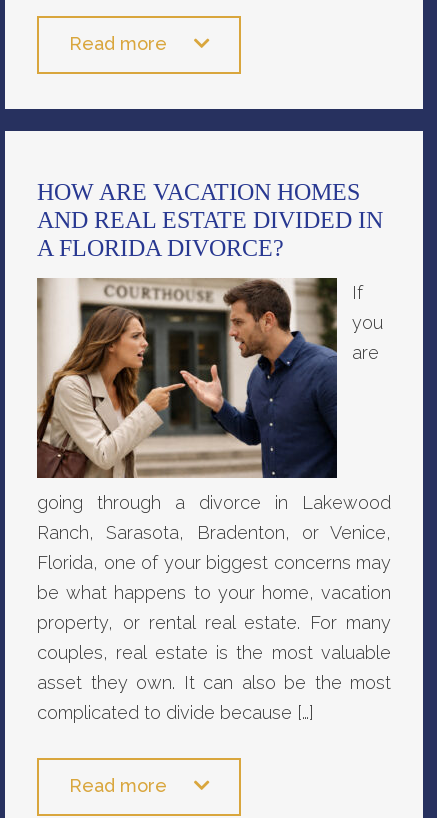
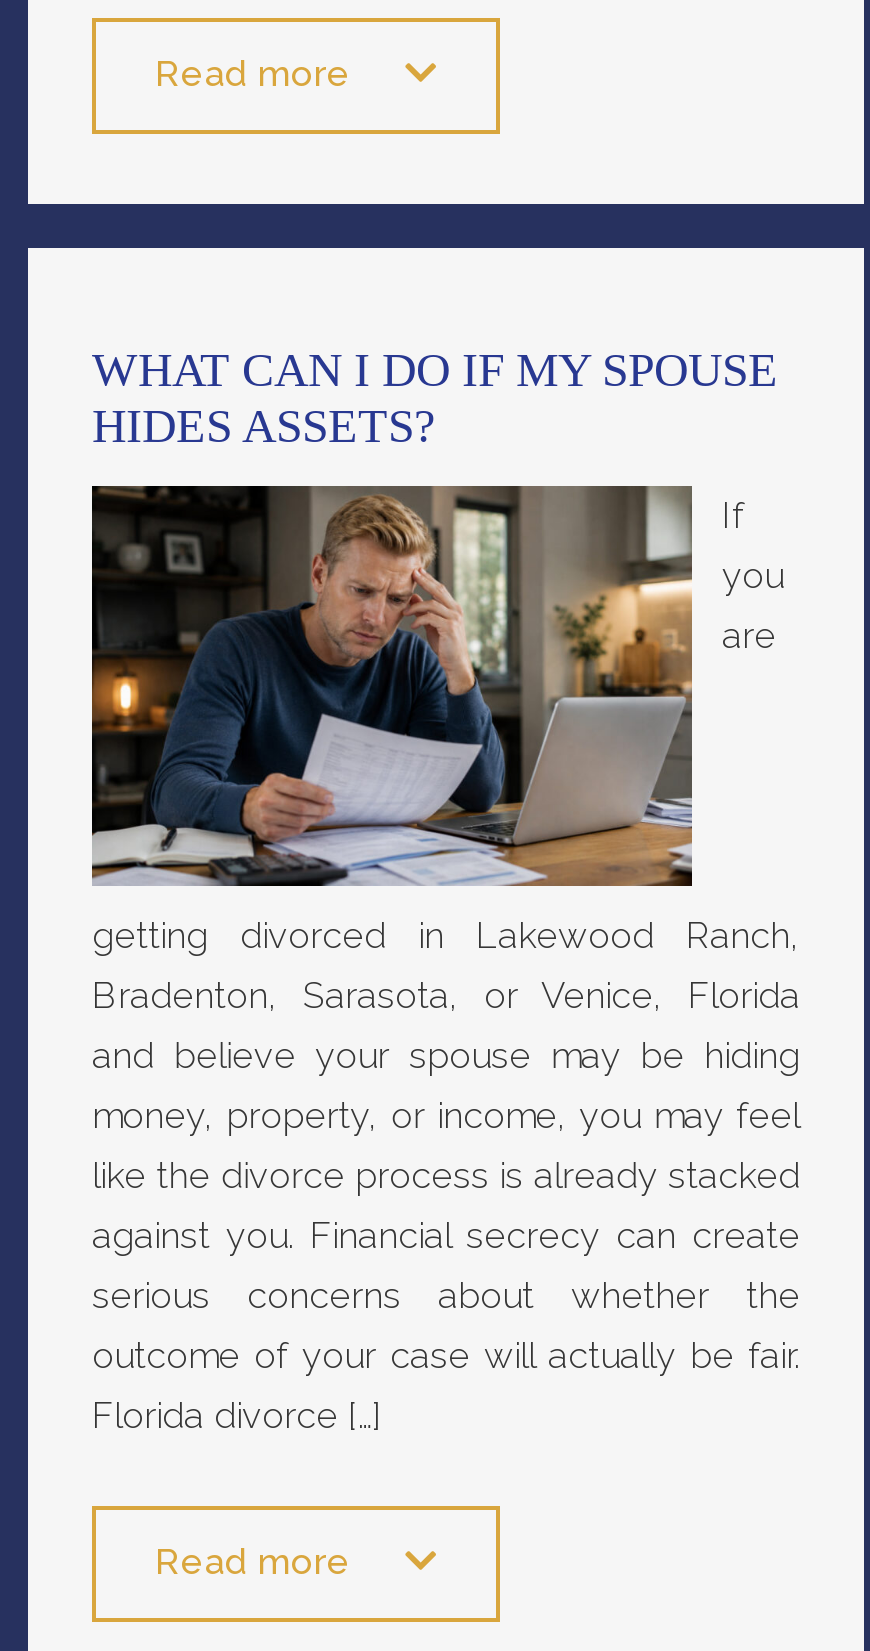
- HOW ARE VACATION HOMES
- AND REAL ESTATE DIVIDED IN
- A FLORIDA DIVORCE?
+ WHAT CAN I DO IF MY SPOUSE
+ HIDES ASSETS?

- [image]
- going through a divorce in Lakewood
- Ranch, Sarasota, Bradenton, or Venice,
- Florida, one of your biggest concerns may
- be what happens to your home, vacation
- property, or rental real estate. For many
- couples, real estate is the most valuable
- asset they own. It can also be the most
- complicated to divide because […]
+ [image]
+ getting divorced in Lakewood Ranch,
+ Bradenton, Sarasota, or Venice, Florida
+ and believe your spouse may be hiding
+ money, property, or income, you may feel
+ like the divorce process is already stacked
+ against you. Financial secrecy can create
+ serious concerns about whether the
+ outcome of your case will actually be fair.
+ Florida divorce […]

moved up: If | you | are
